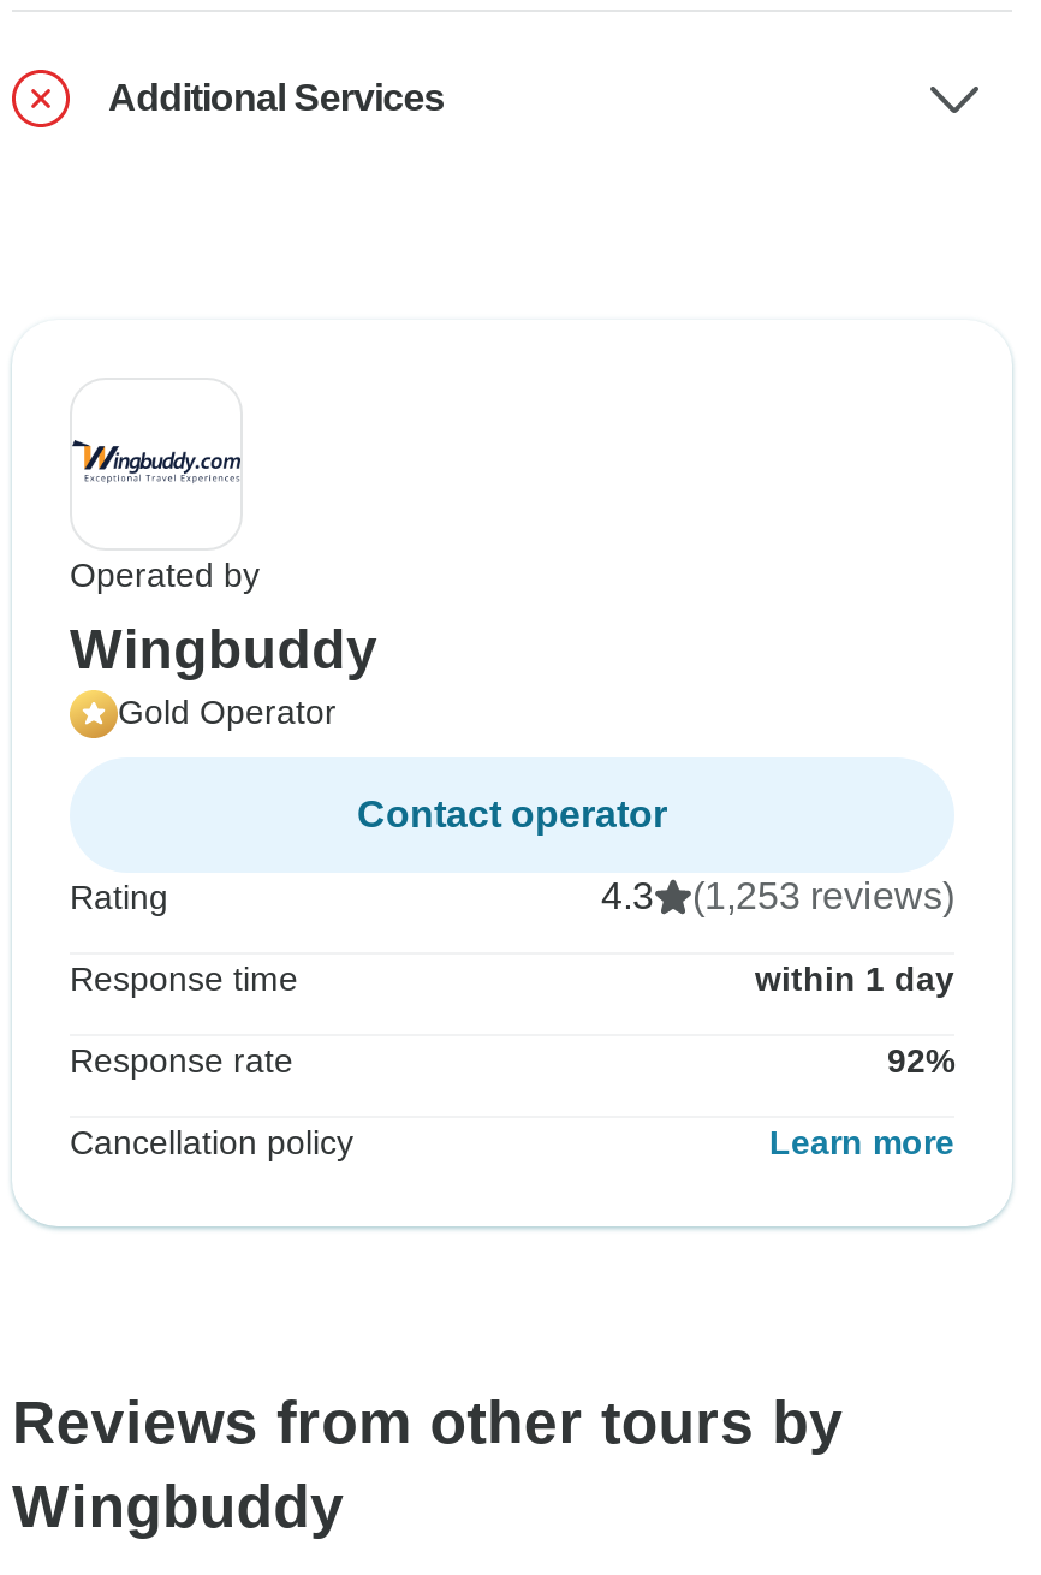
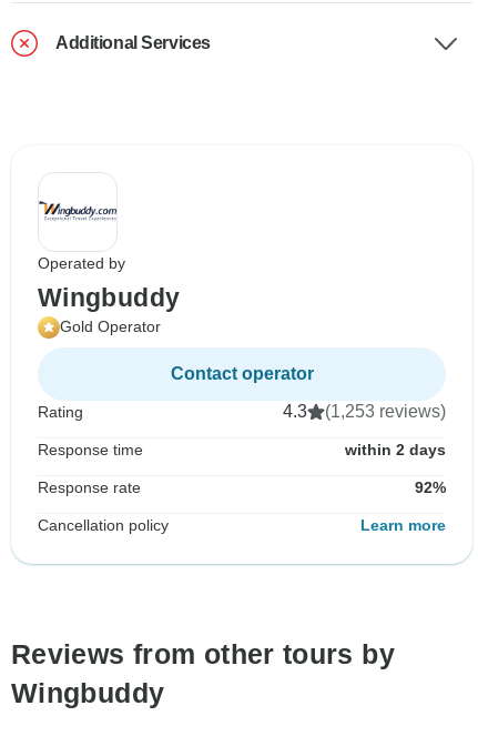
- within 1 day
+ within 2 days
